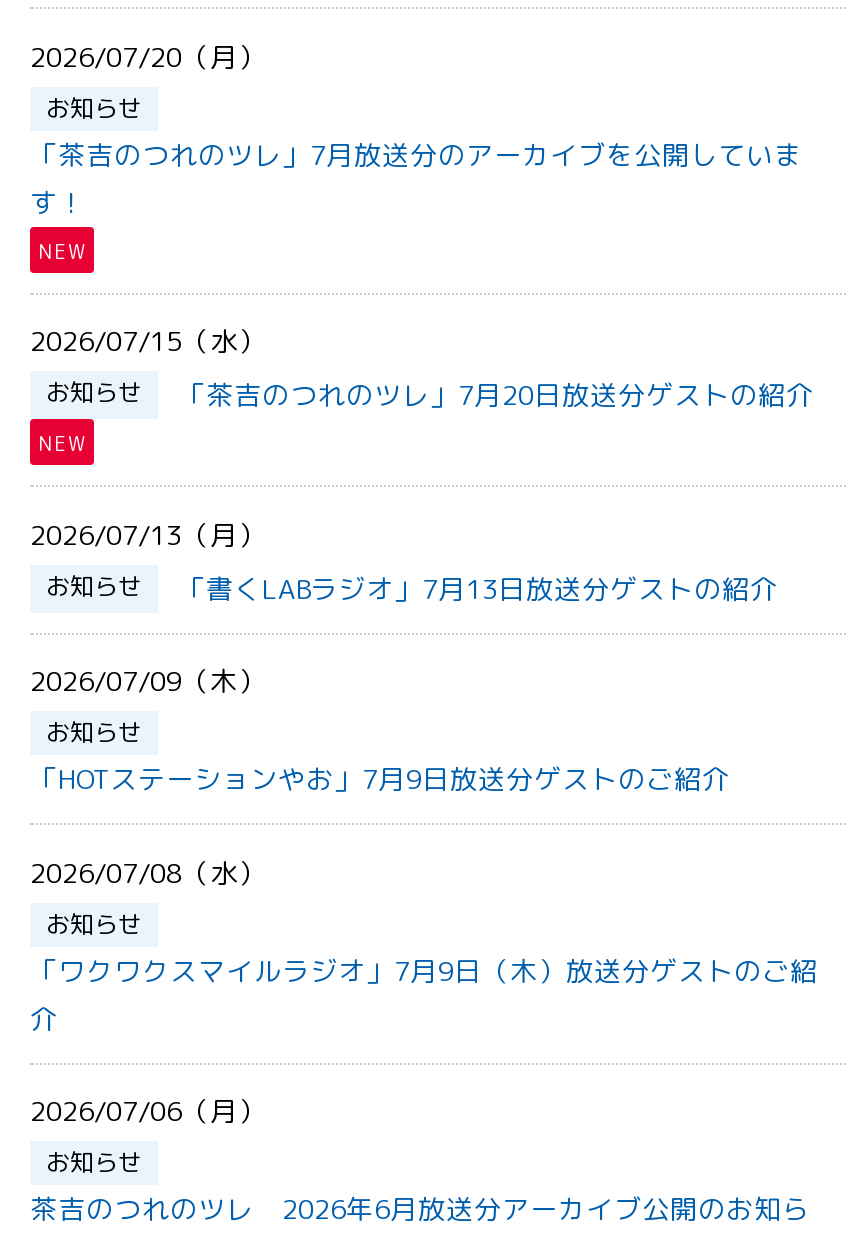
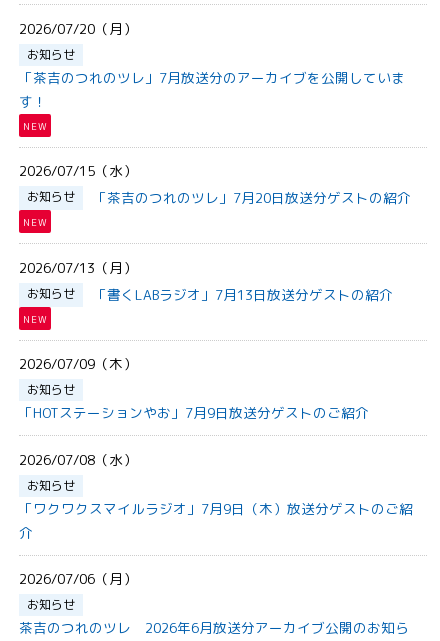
+ NEW
